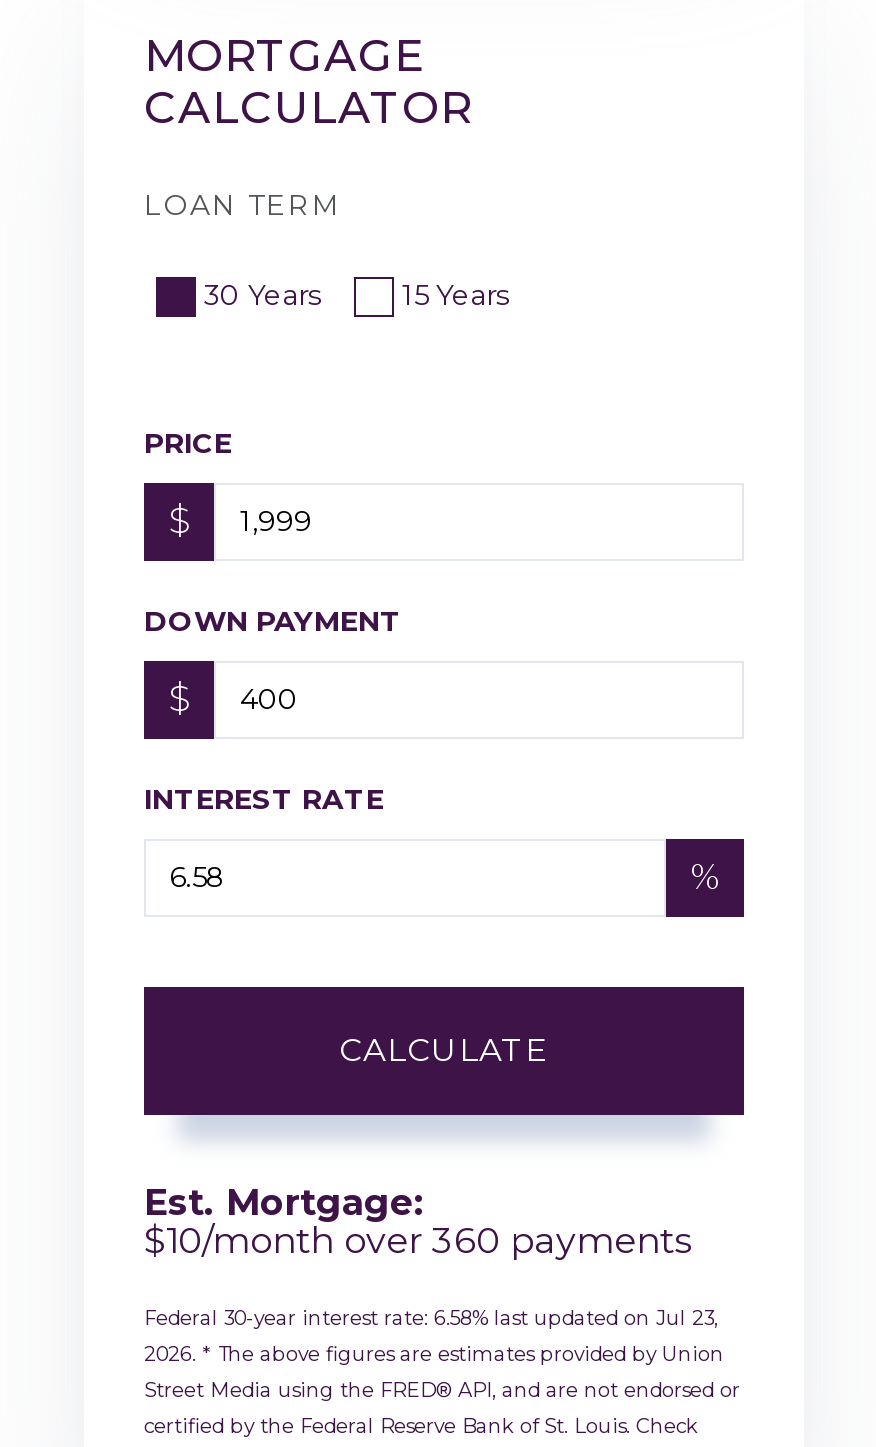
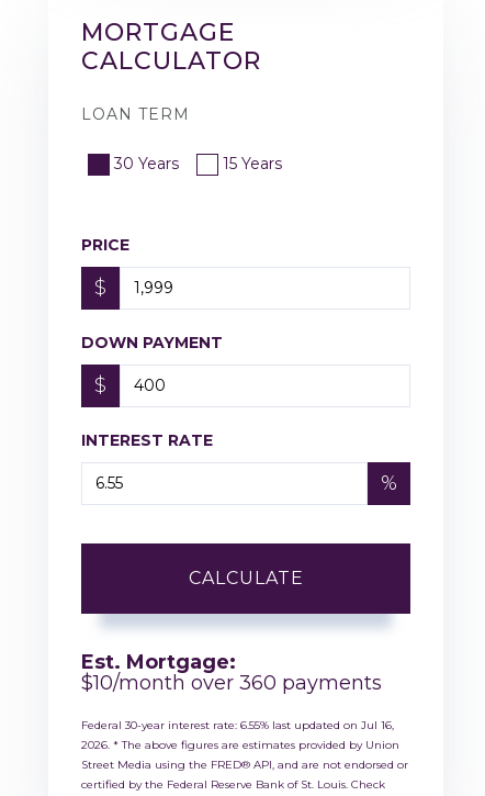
- Federal 30-year interest rate: 6.58% last updated on Jul 23,
+ Federal 30-year interest rate: 6.55% last updated on Jul 16,
